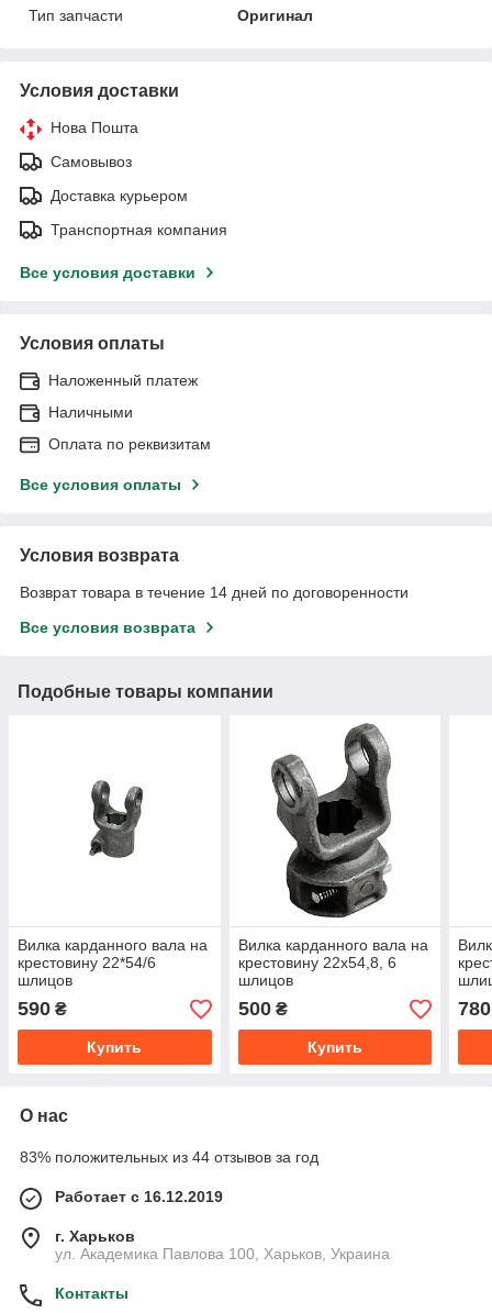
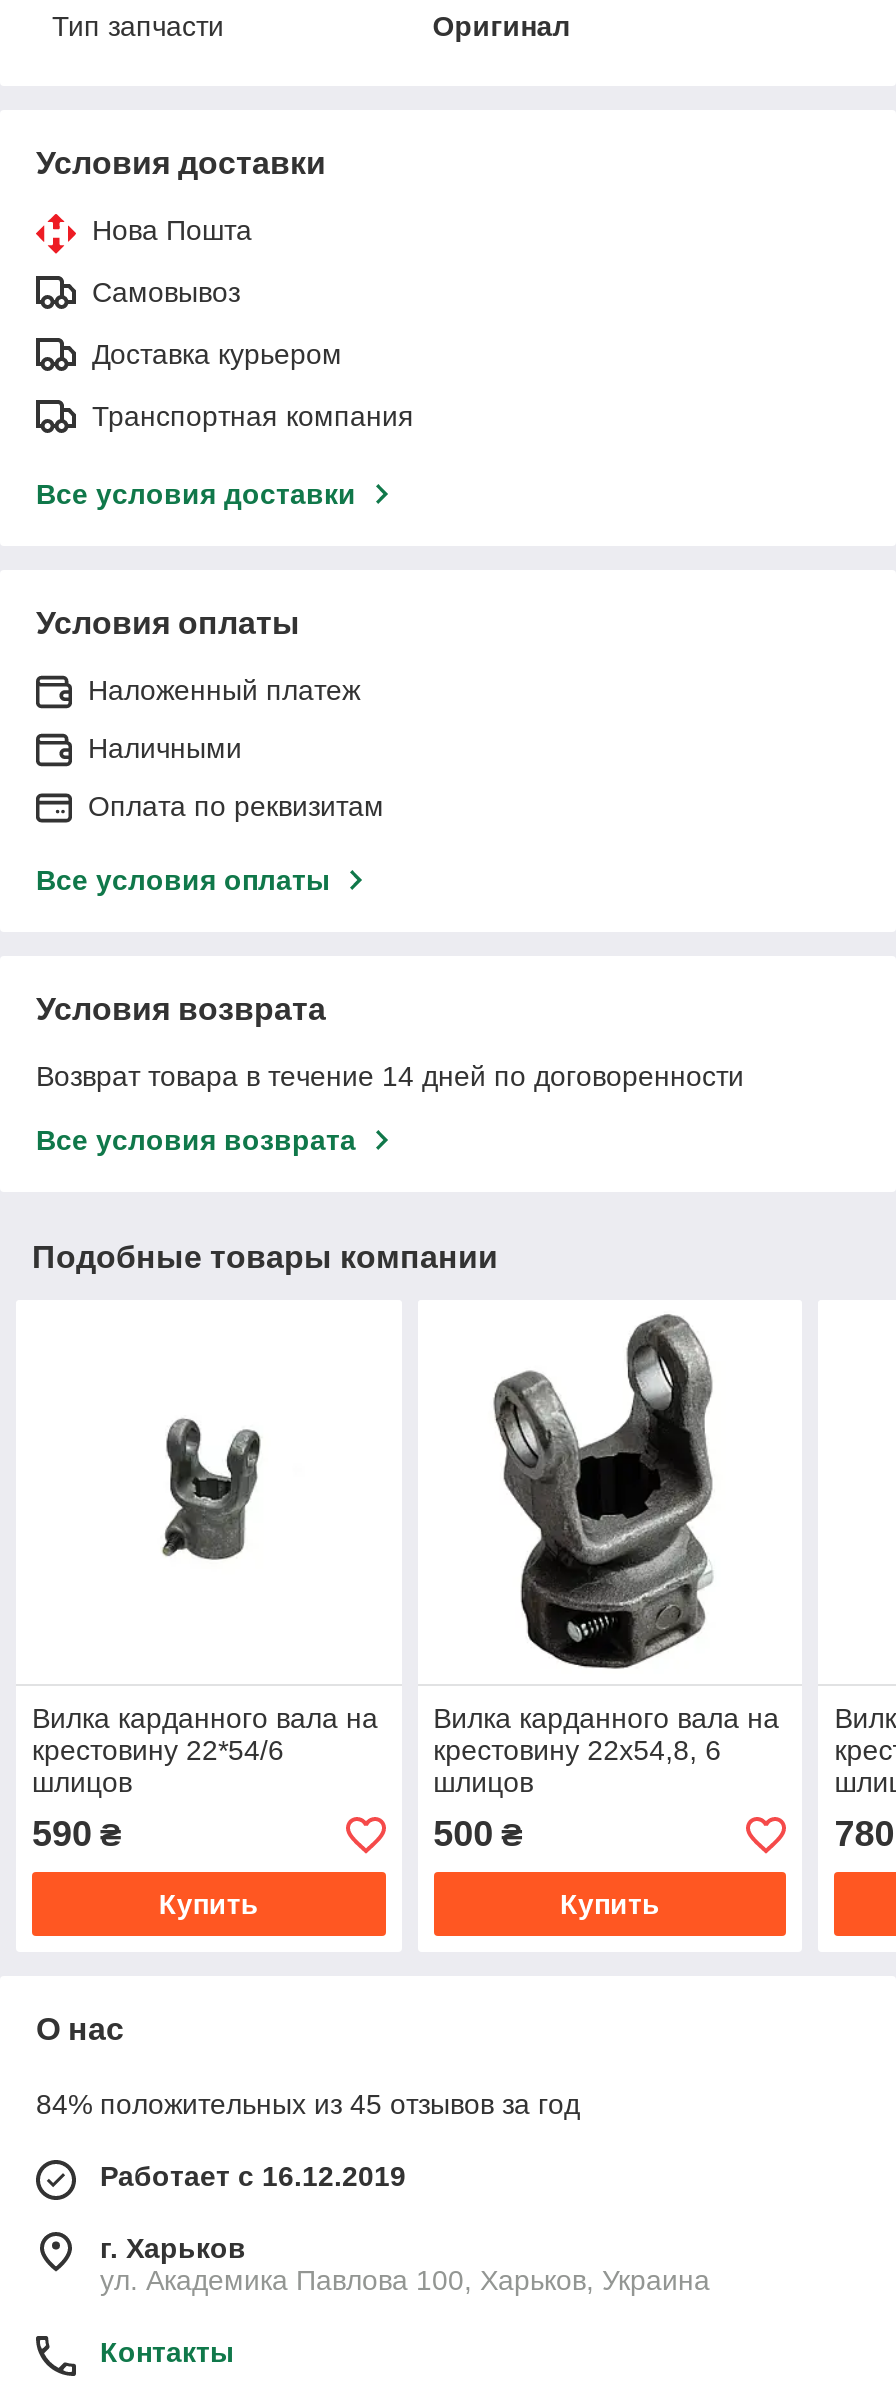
- 83% положительных из 44 отзывов за год
+ 84% положительных из 45 отзывов за год
